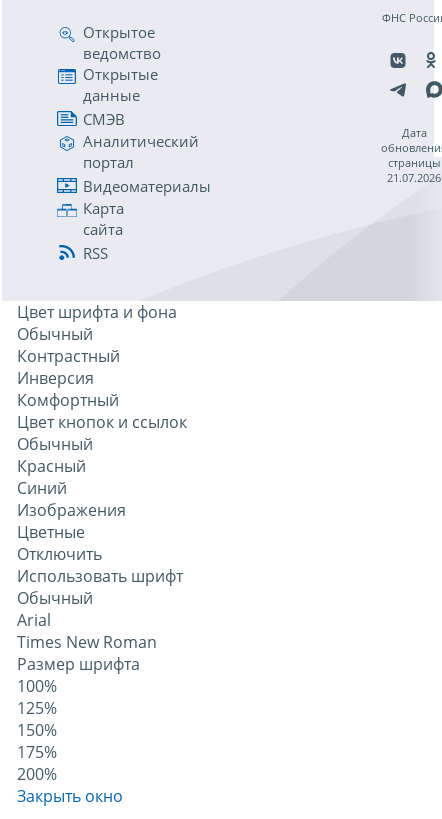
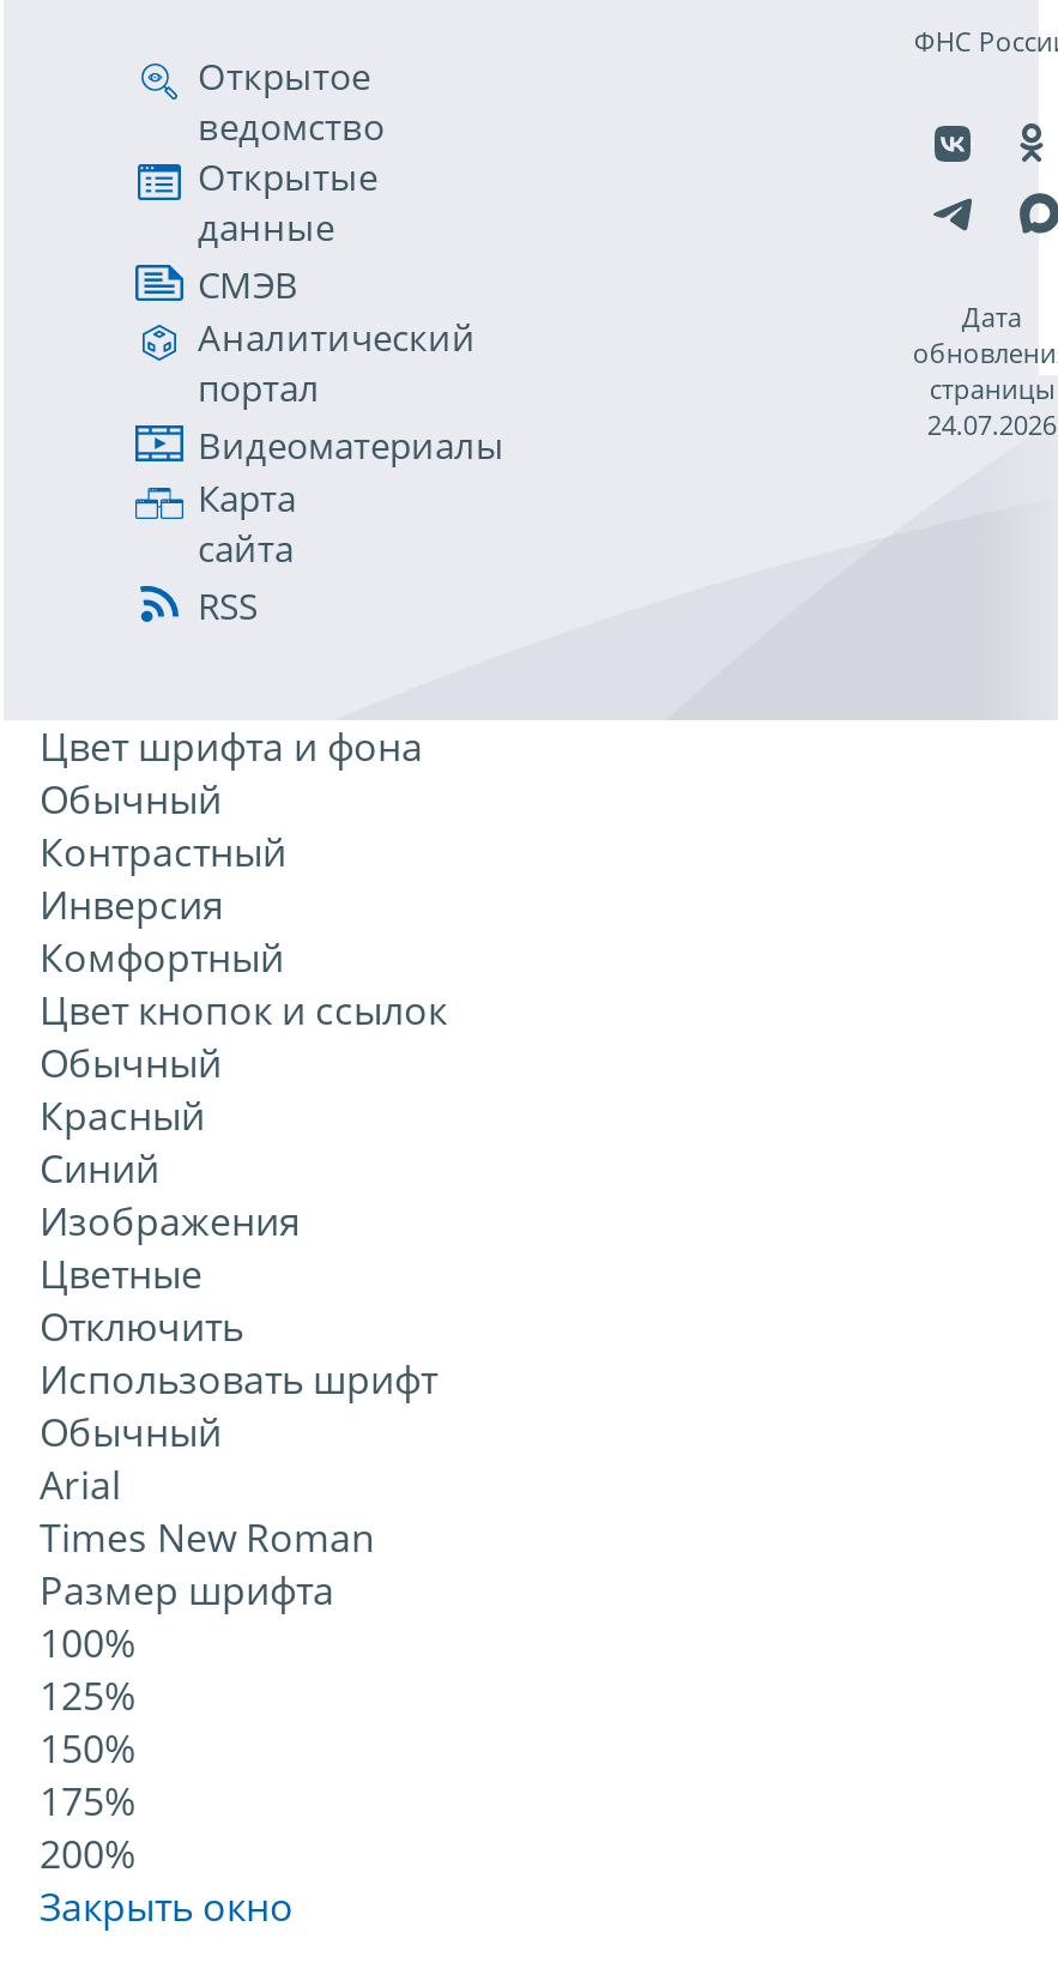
- 21.07.2026
+ 24.07.2026
